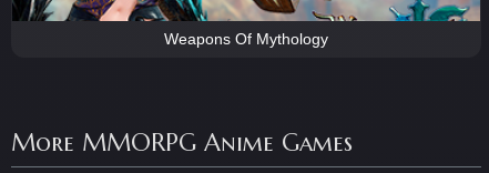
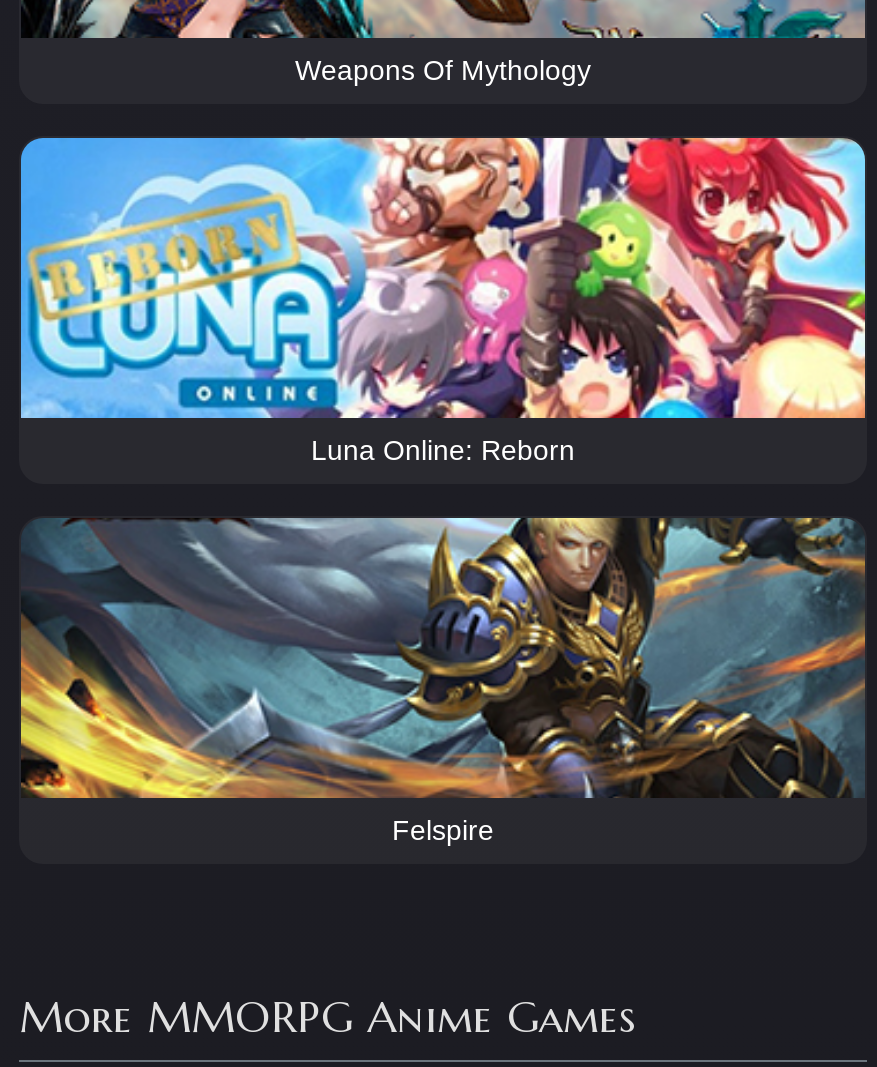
+ [image]
+ Luna Online: Reborn

+ [image]
+ Felspire
